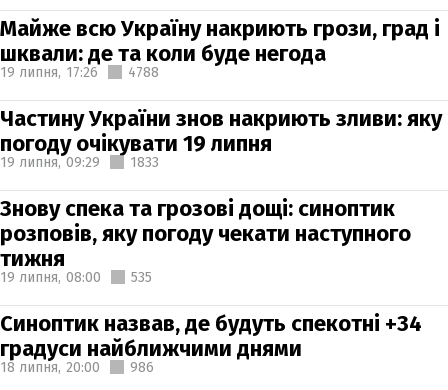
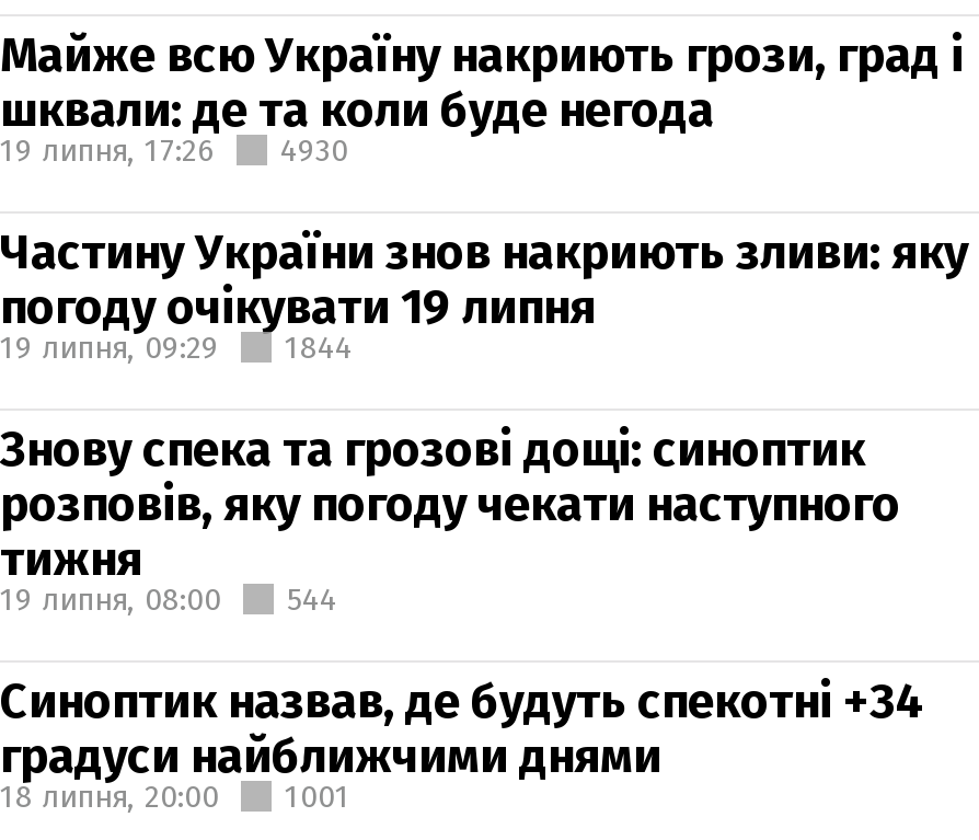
- 19 липня, 17:26 4788
+ 19 липня, 17:26 4930

- 19 липня, 09:29 1833
+ 19 липня, 09:29 1844

- 19 липня, 08:00 535
+ 19 липня, 08:00 544

- 18 липня, 20:00 986
+ 18 липня, 20:00 1001
